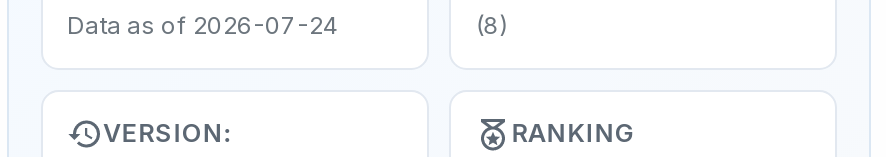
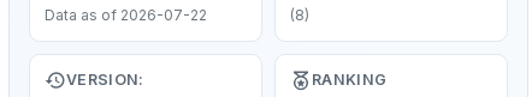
- Data as of 2026-07-24
+ Data as of 2026-07-22
